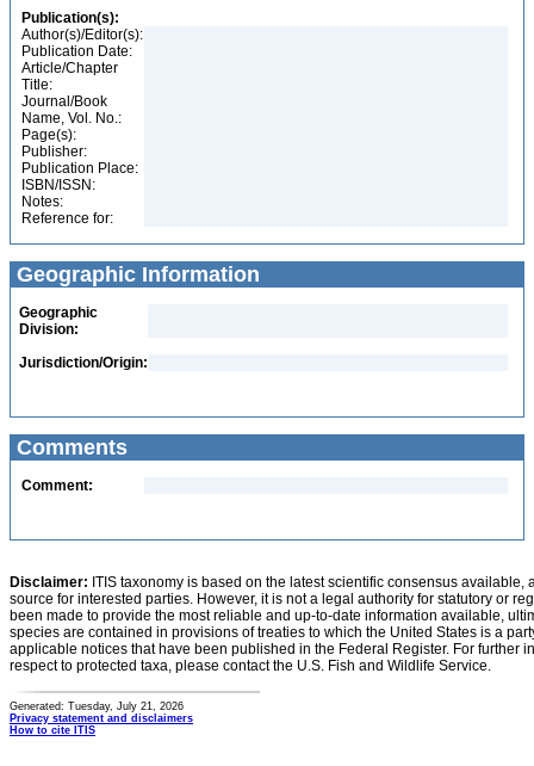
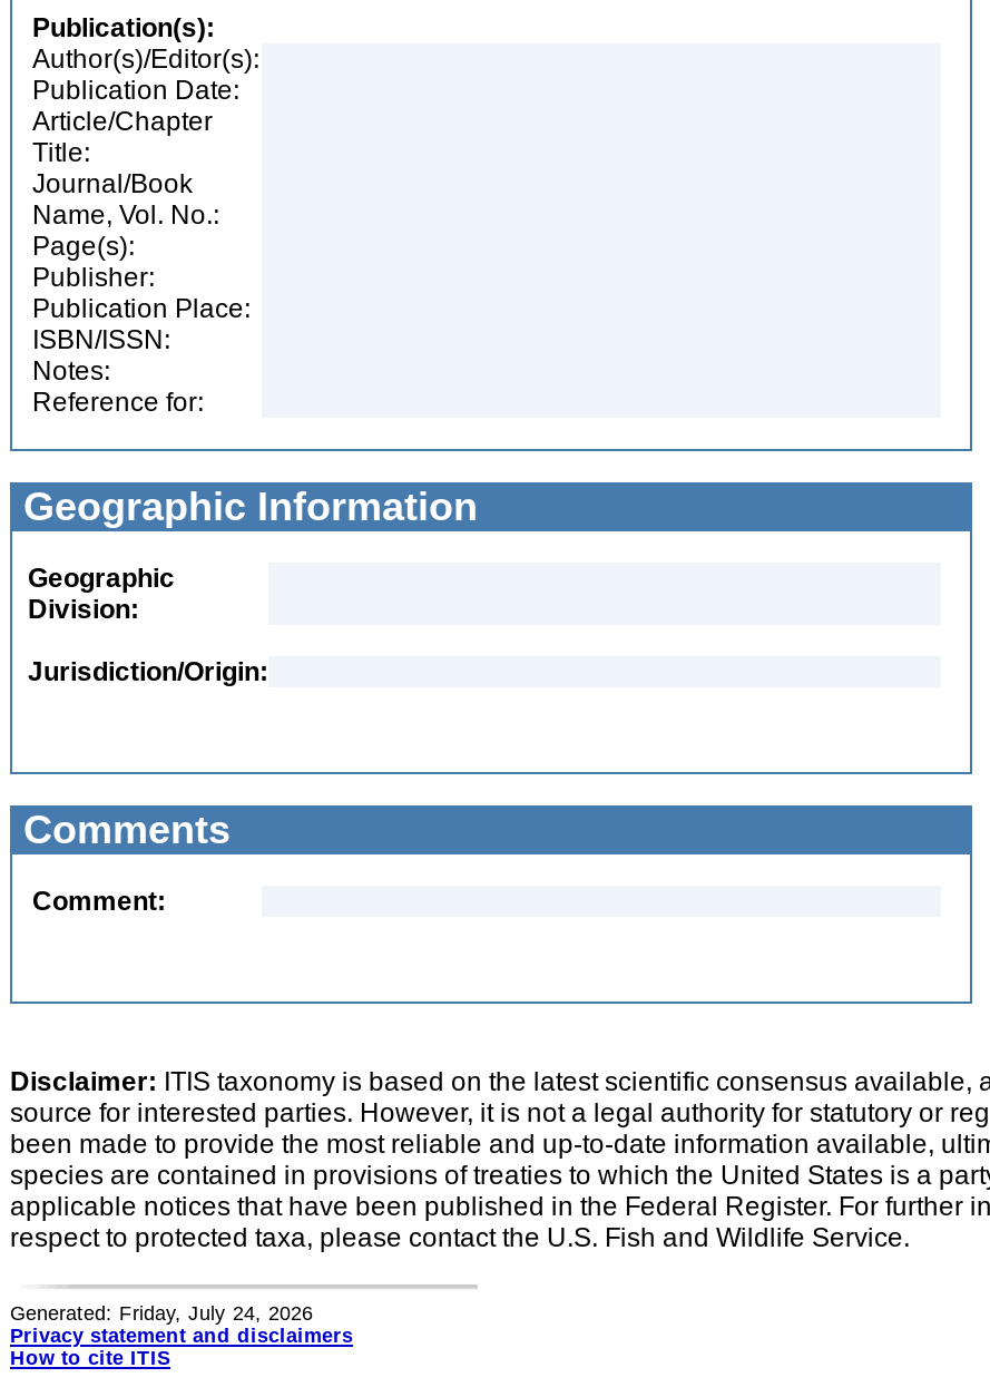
- Generated: Tuesday, July 21, 2026
+ Generated: Friday, July 24, 2026
